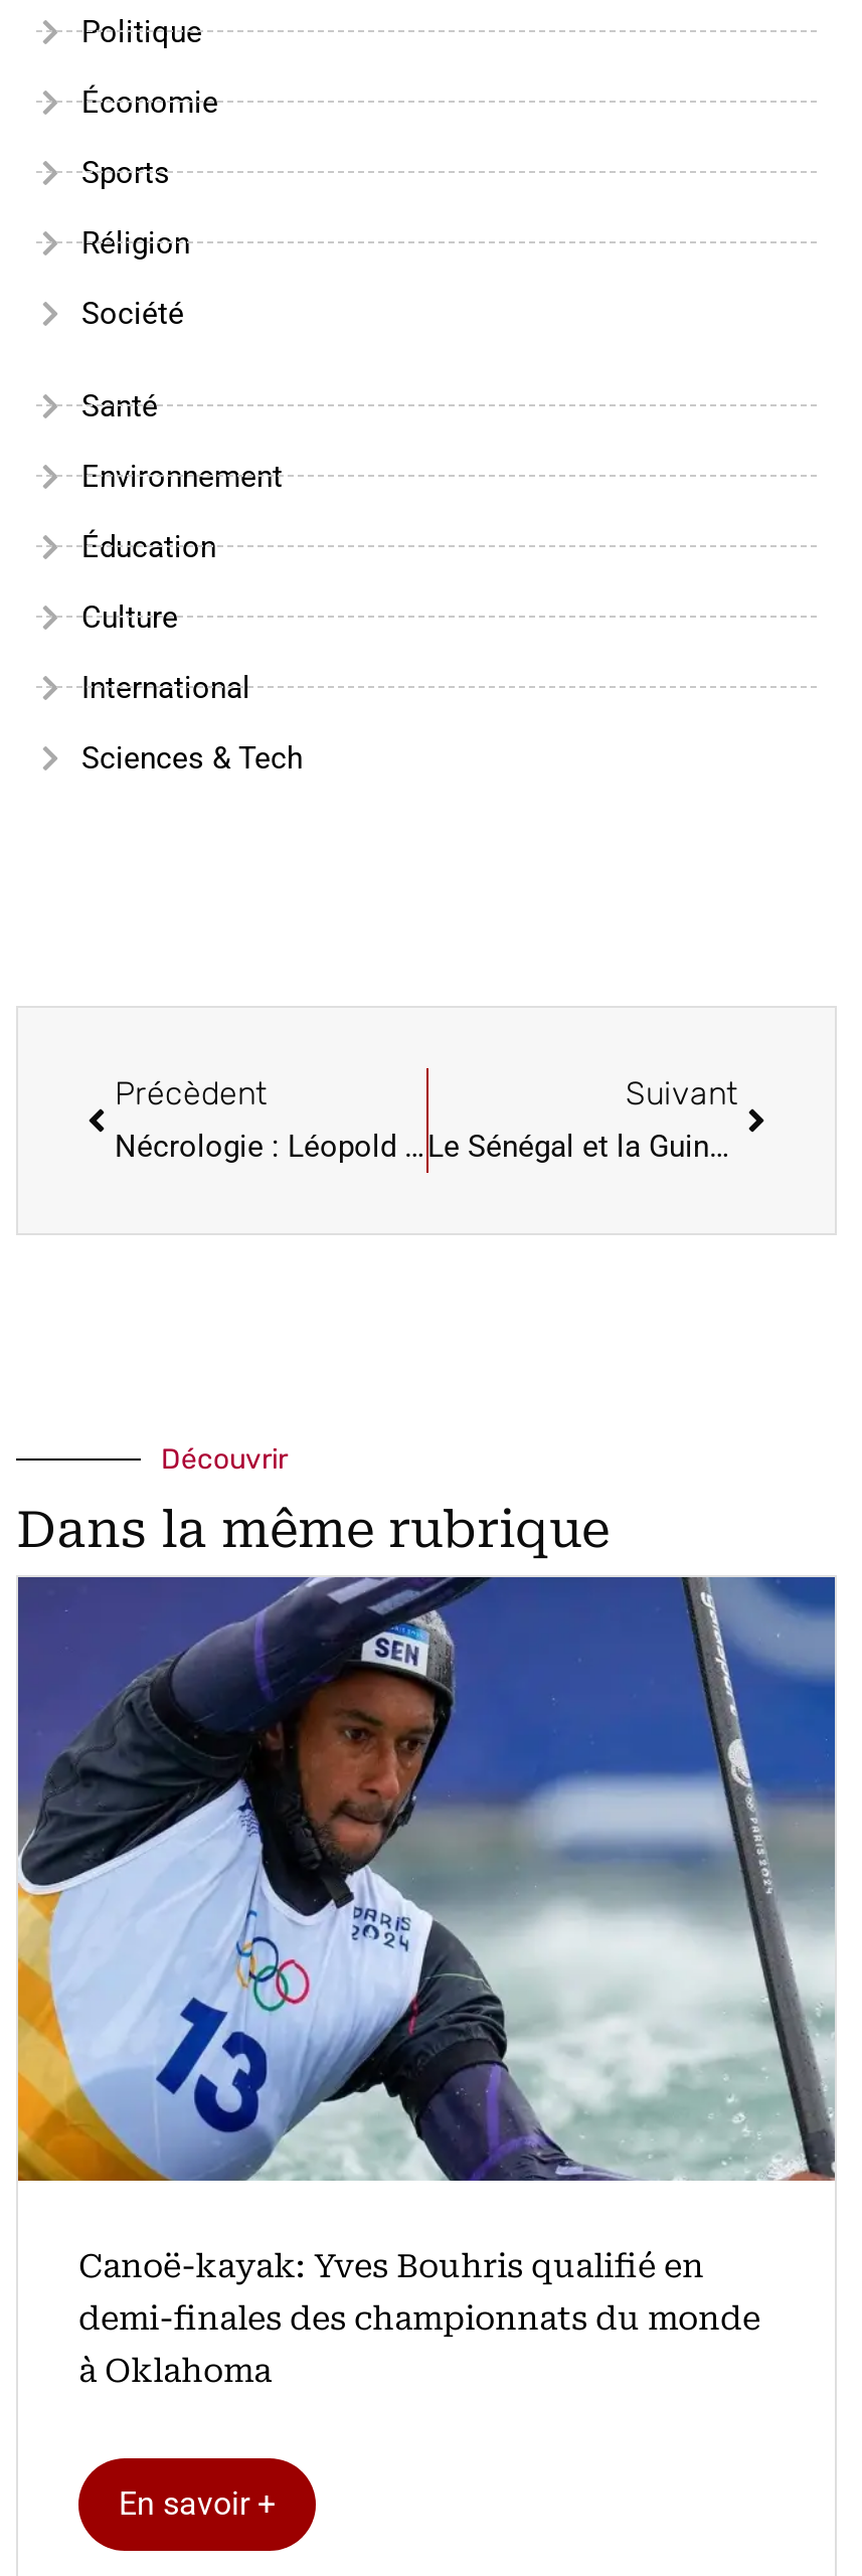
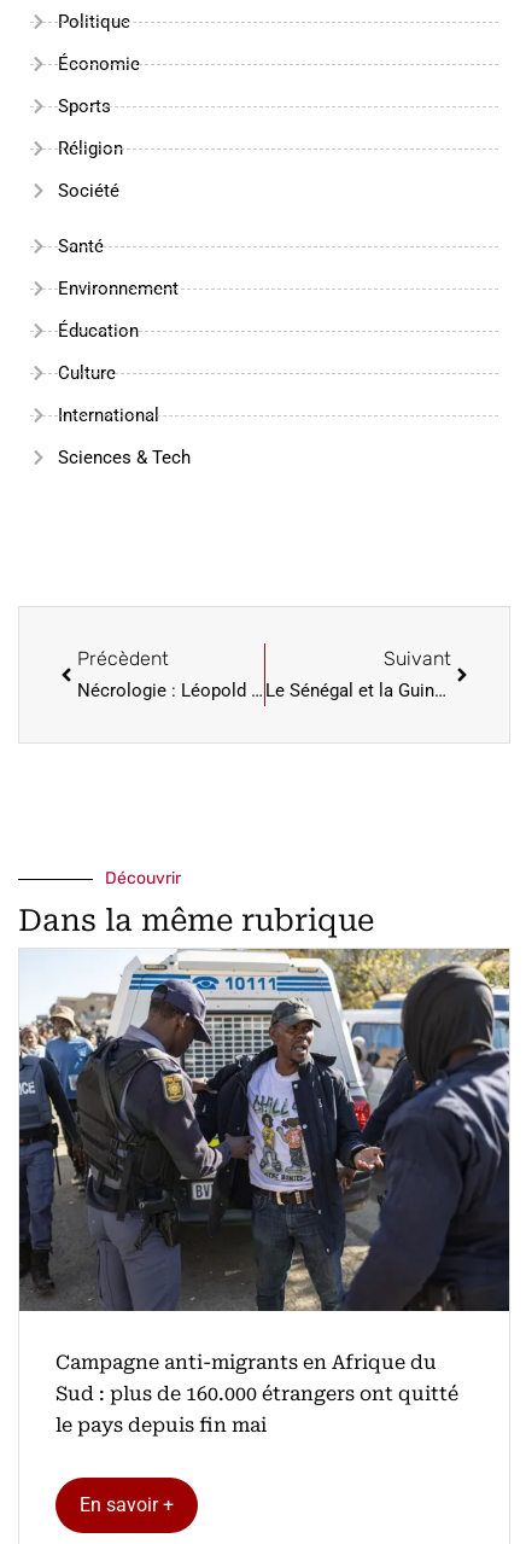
- [image]
- Canoë-kayak: Yves Bouhris qualifié en
- demi-finales des championnats du monde
- à Oklahoma
+ [image]
+ Campagne anti-migrants en Afrique du
+ Sud : plus de 160.000 étrangers ont quitté
+ le pays depuis fin mai
